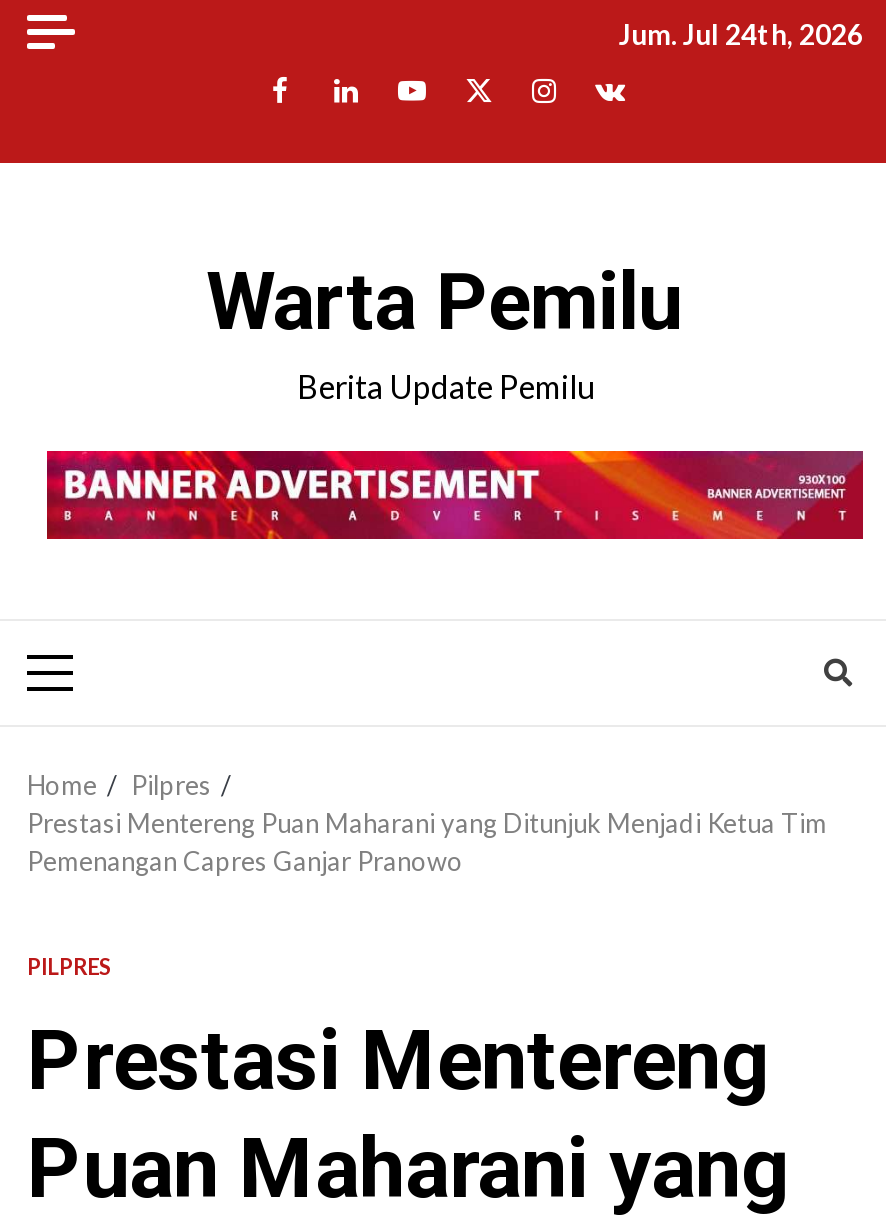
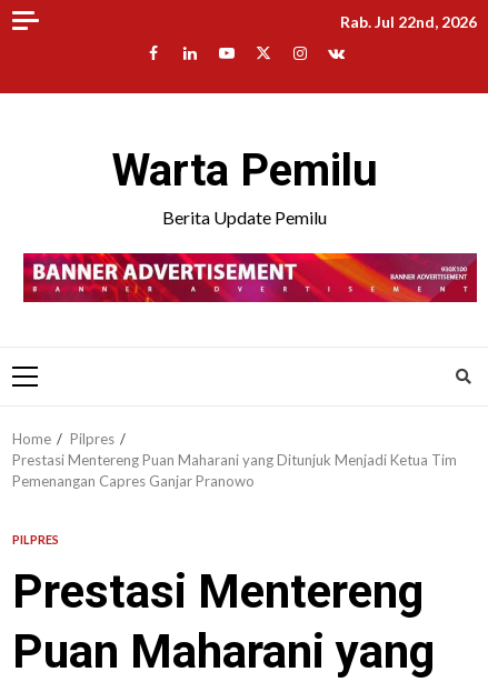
- Jum. Jul 24th, 2026
+ Rab. Jul 22nd, 2026
